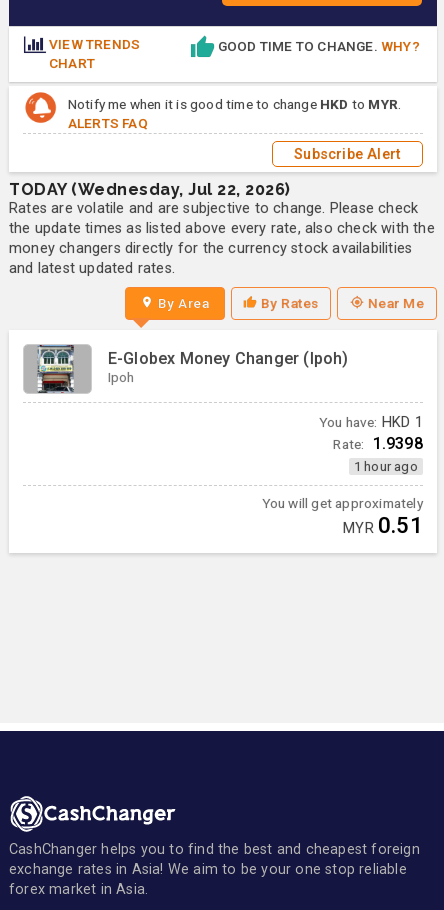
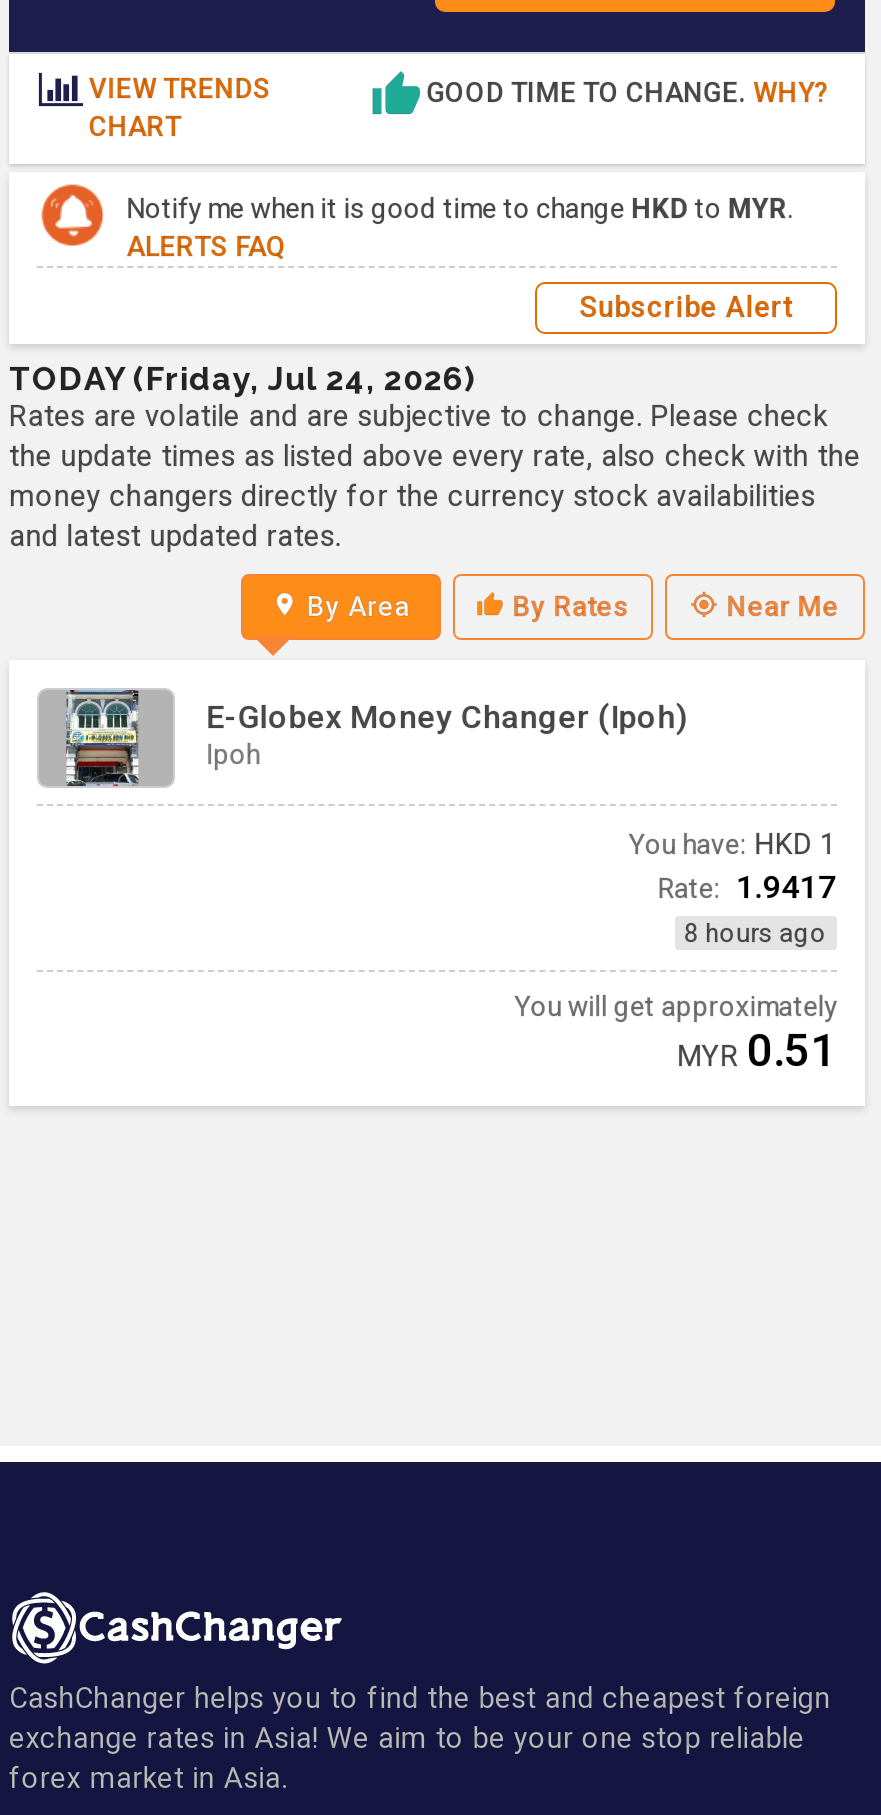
- TODAY (Wednesday, Jul 22, 2026)
+ TODAY (Friday, Jul 24, 2026)

- Rate: 1.9398
+ Rate: 1.9417

- 1 hour ago
+ 8 hours ago
